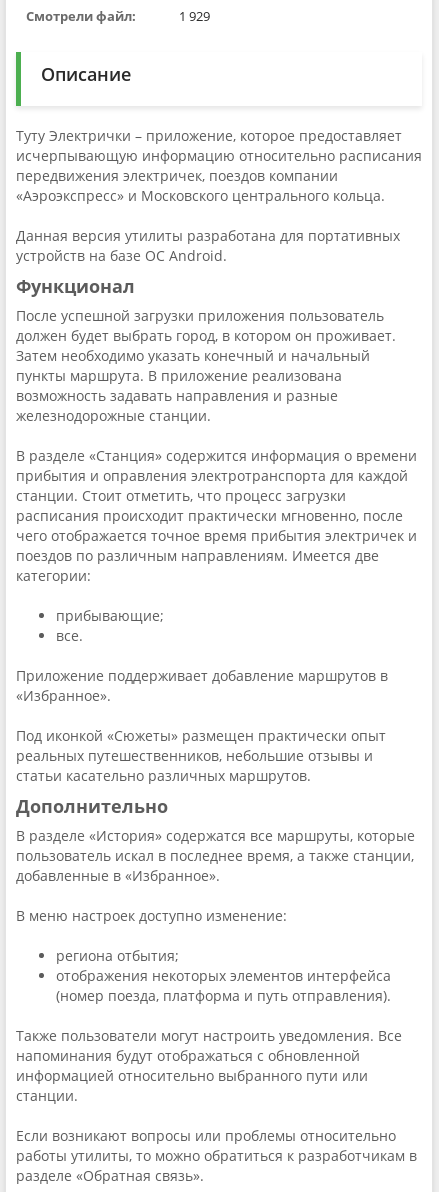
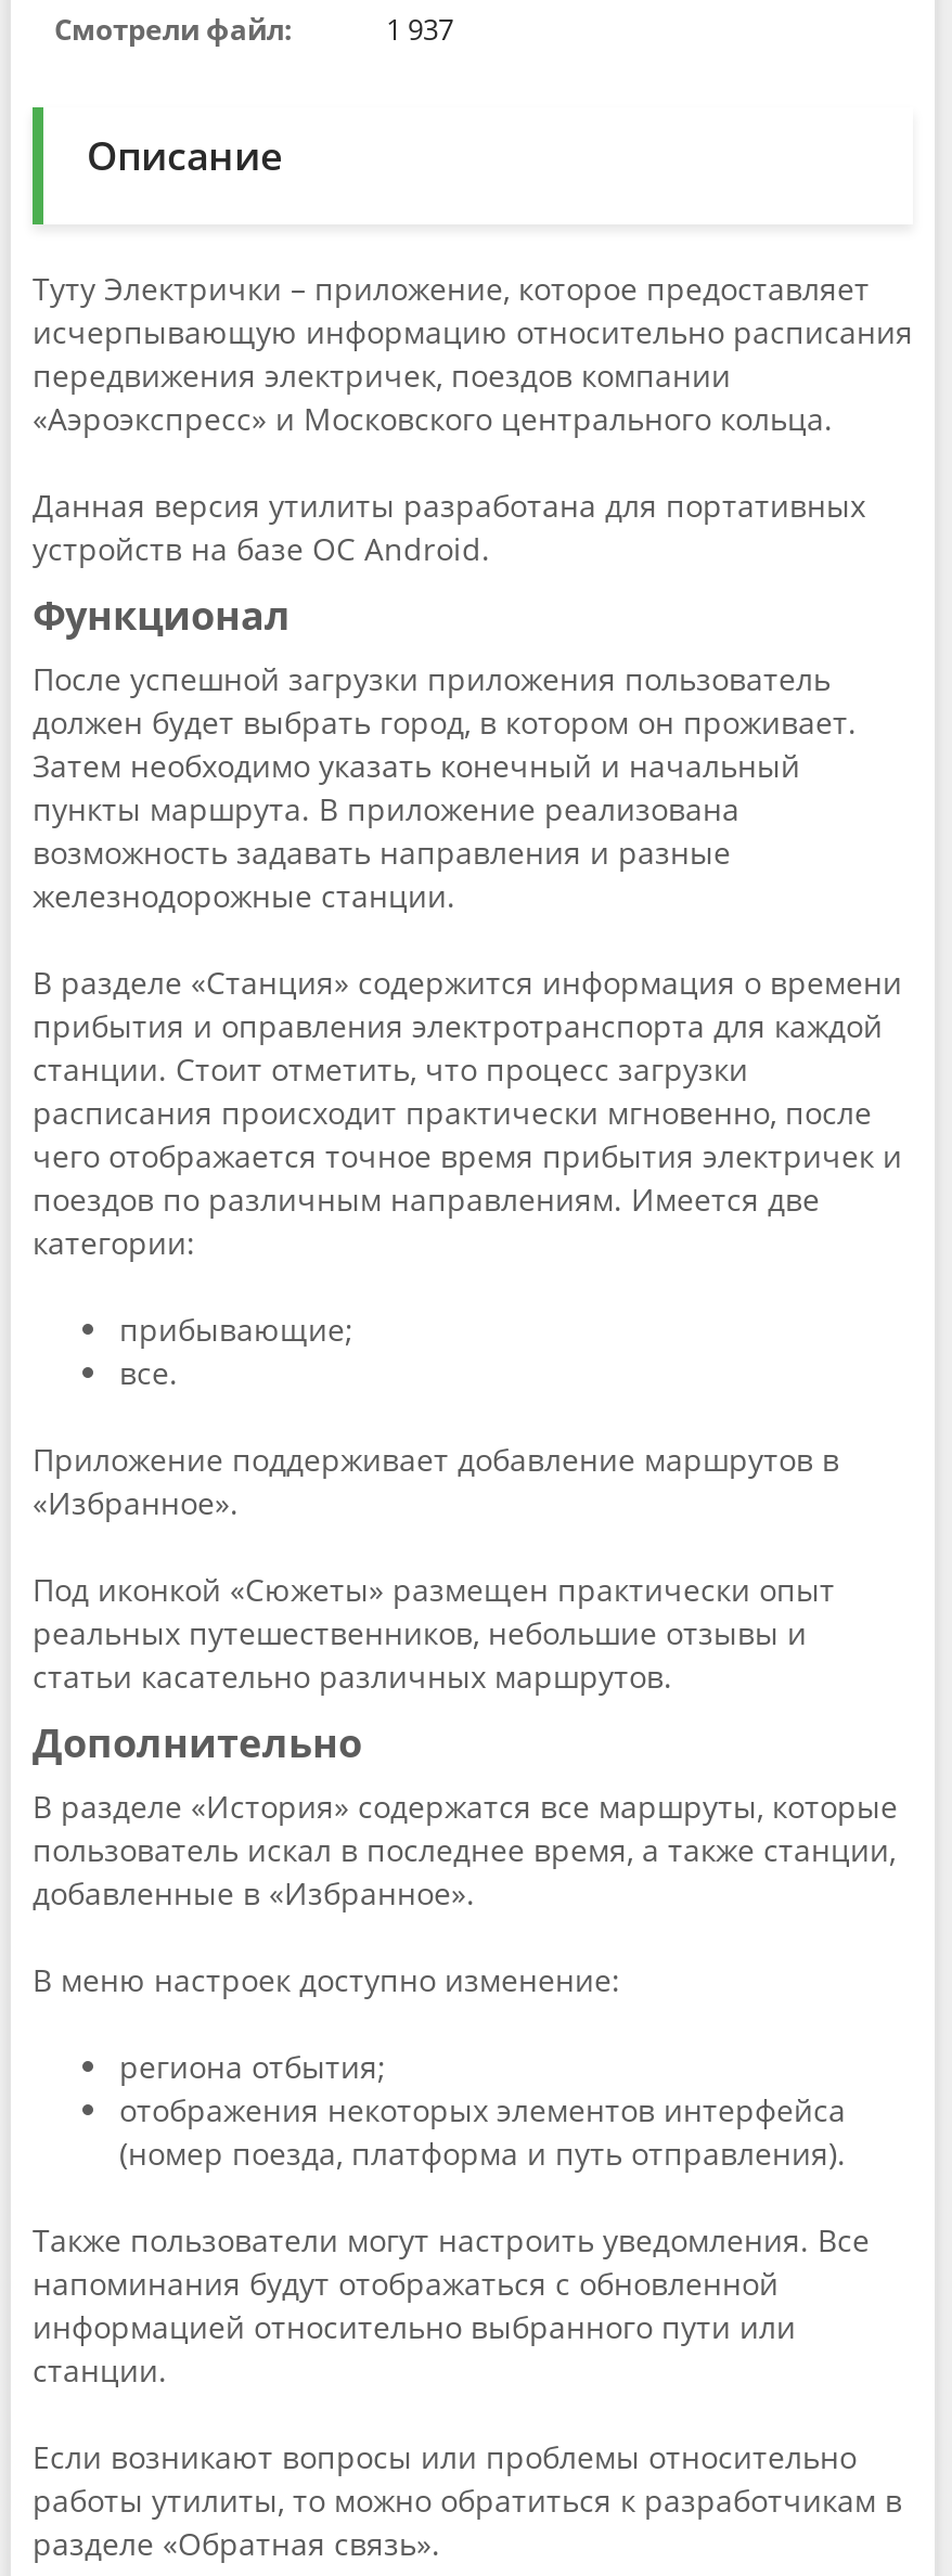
- 1 929
+ 1 937
